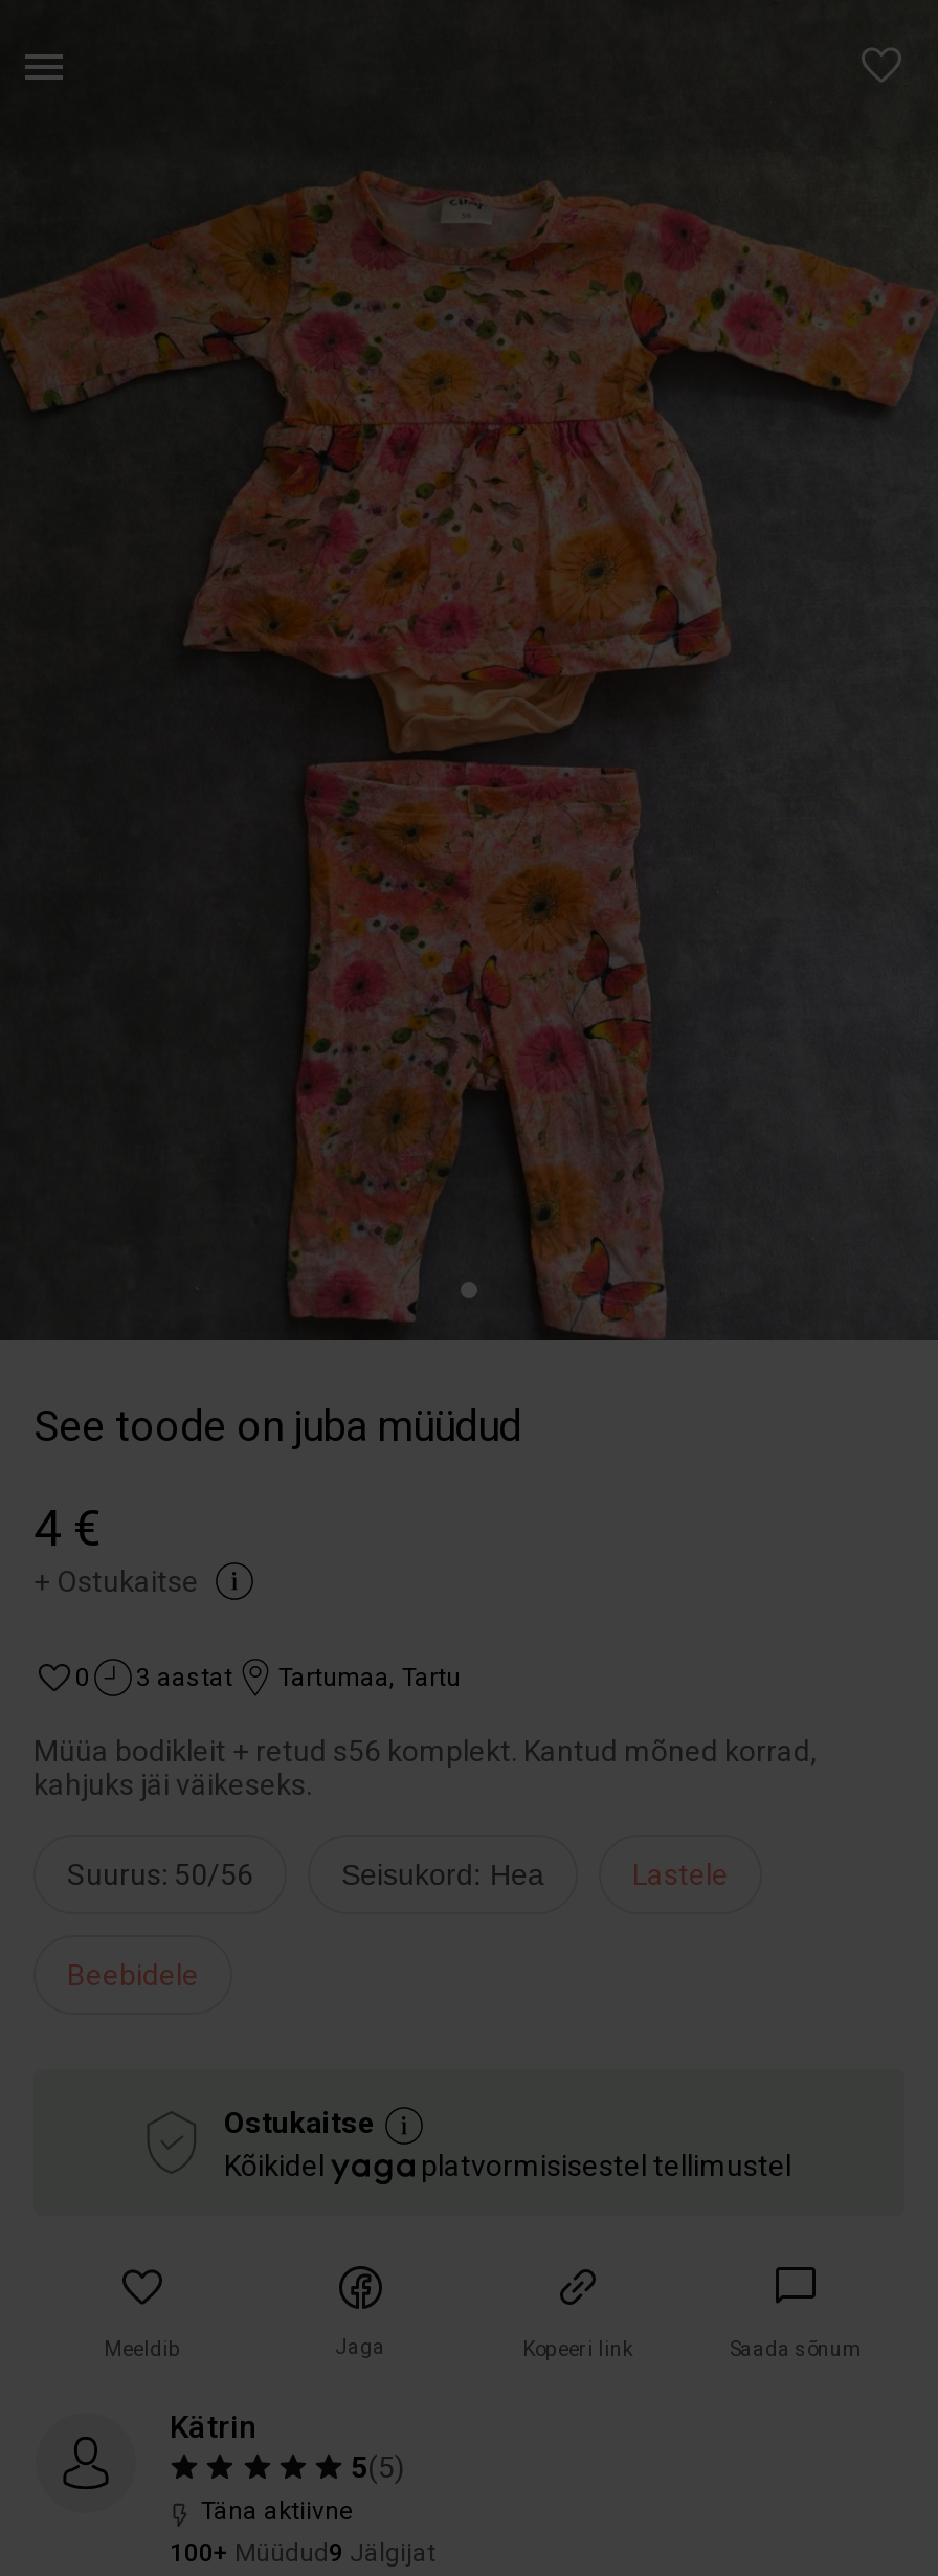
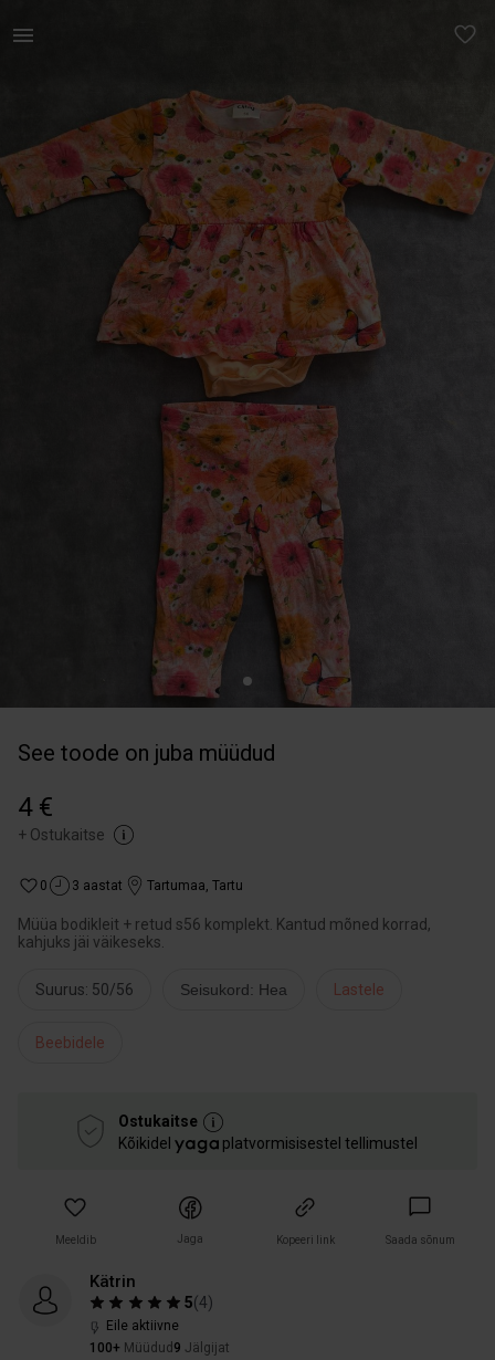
- 5(5)
+ 5(4)

- Täna aktiivne
+ Eile aktiivne
